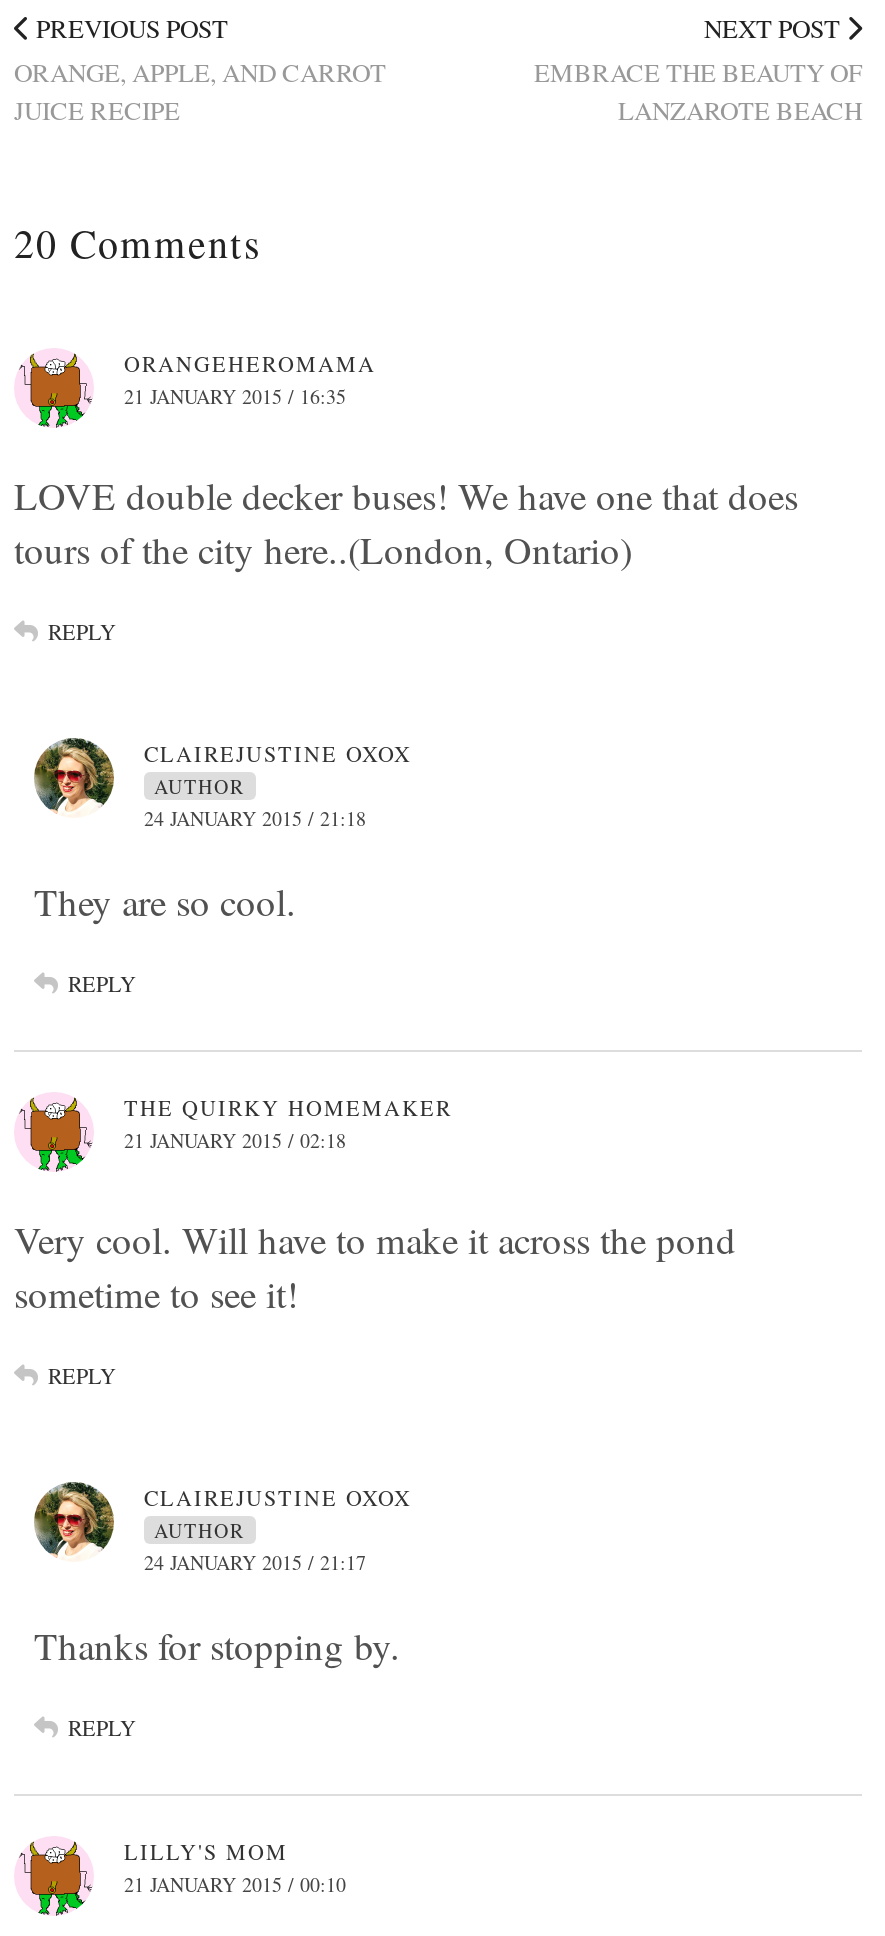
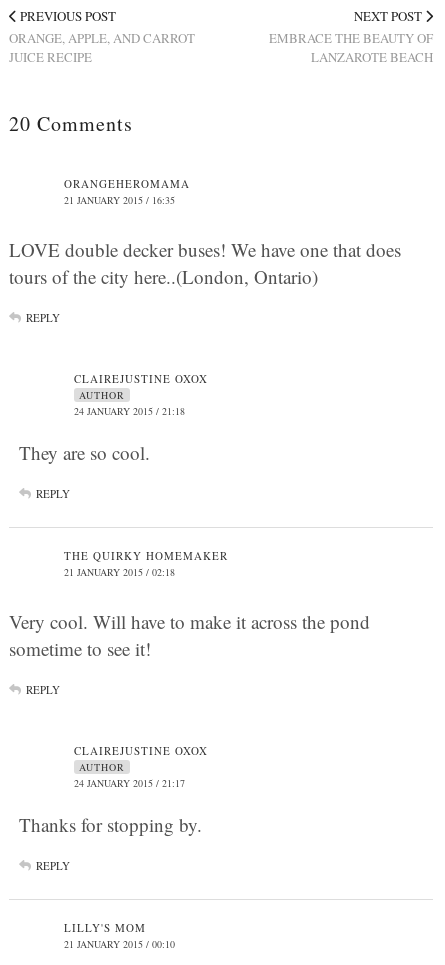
- [image]

- [image]

- [image]

- [image]

- [image]
